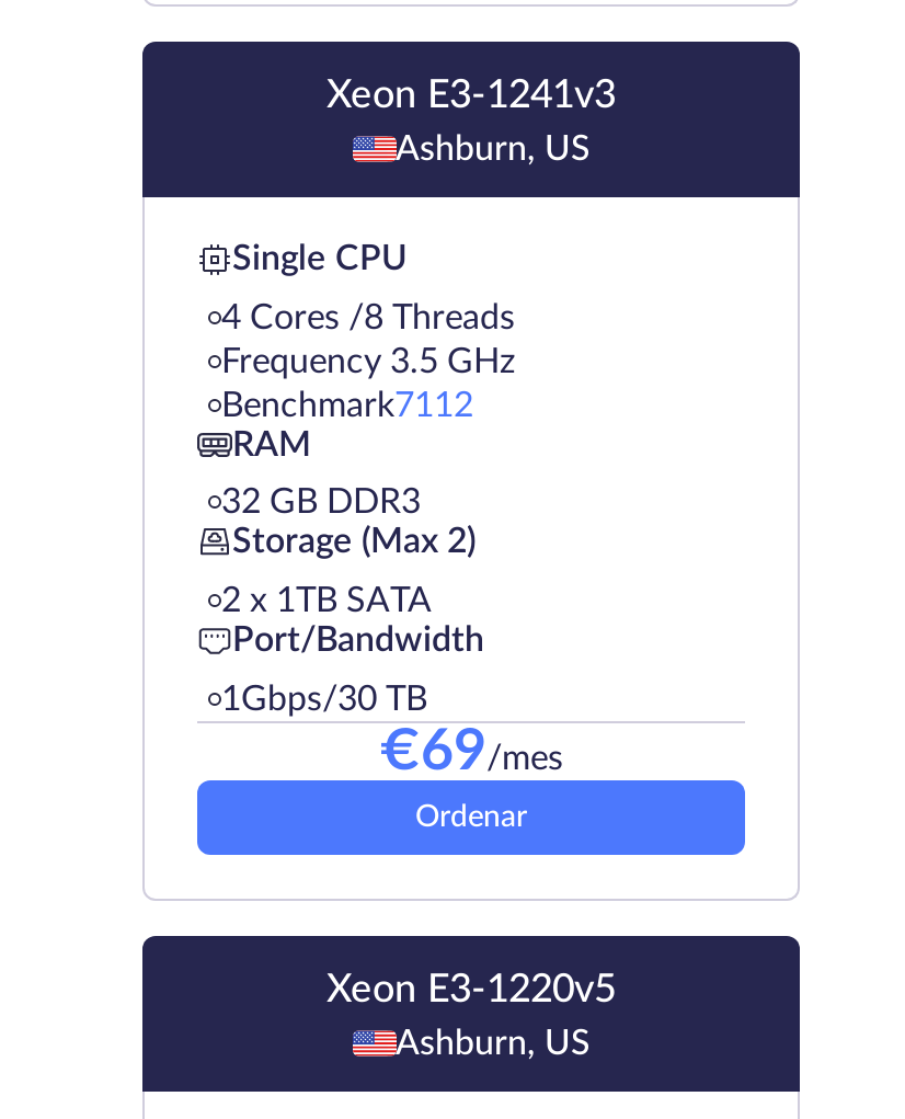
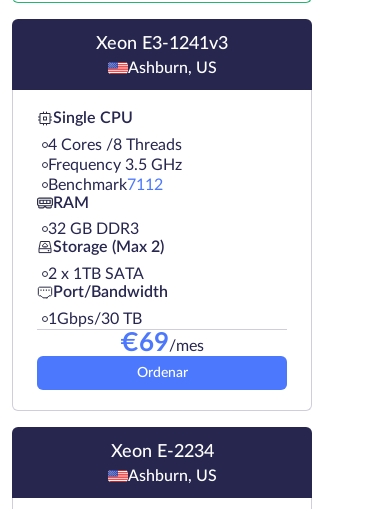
- Xeon E3-1220v5
+ Xeon E-2234
